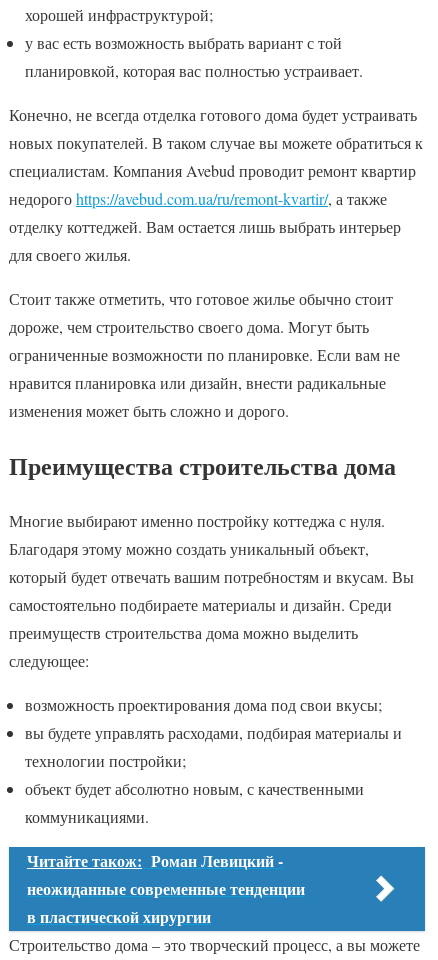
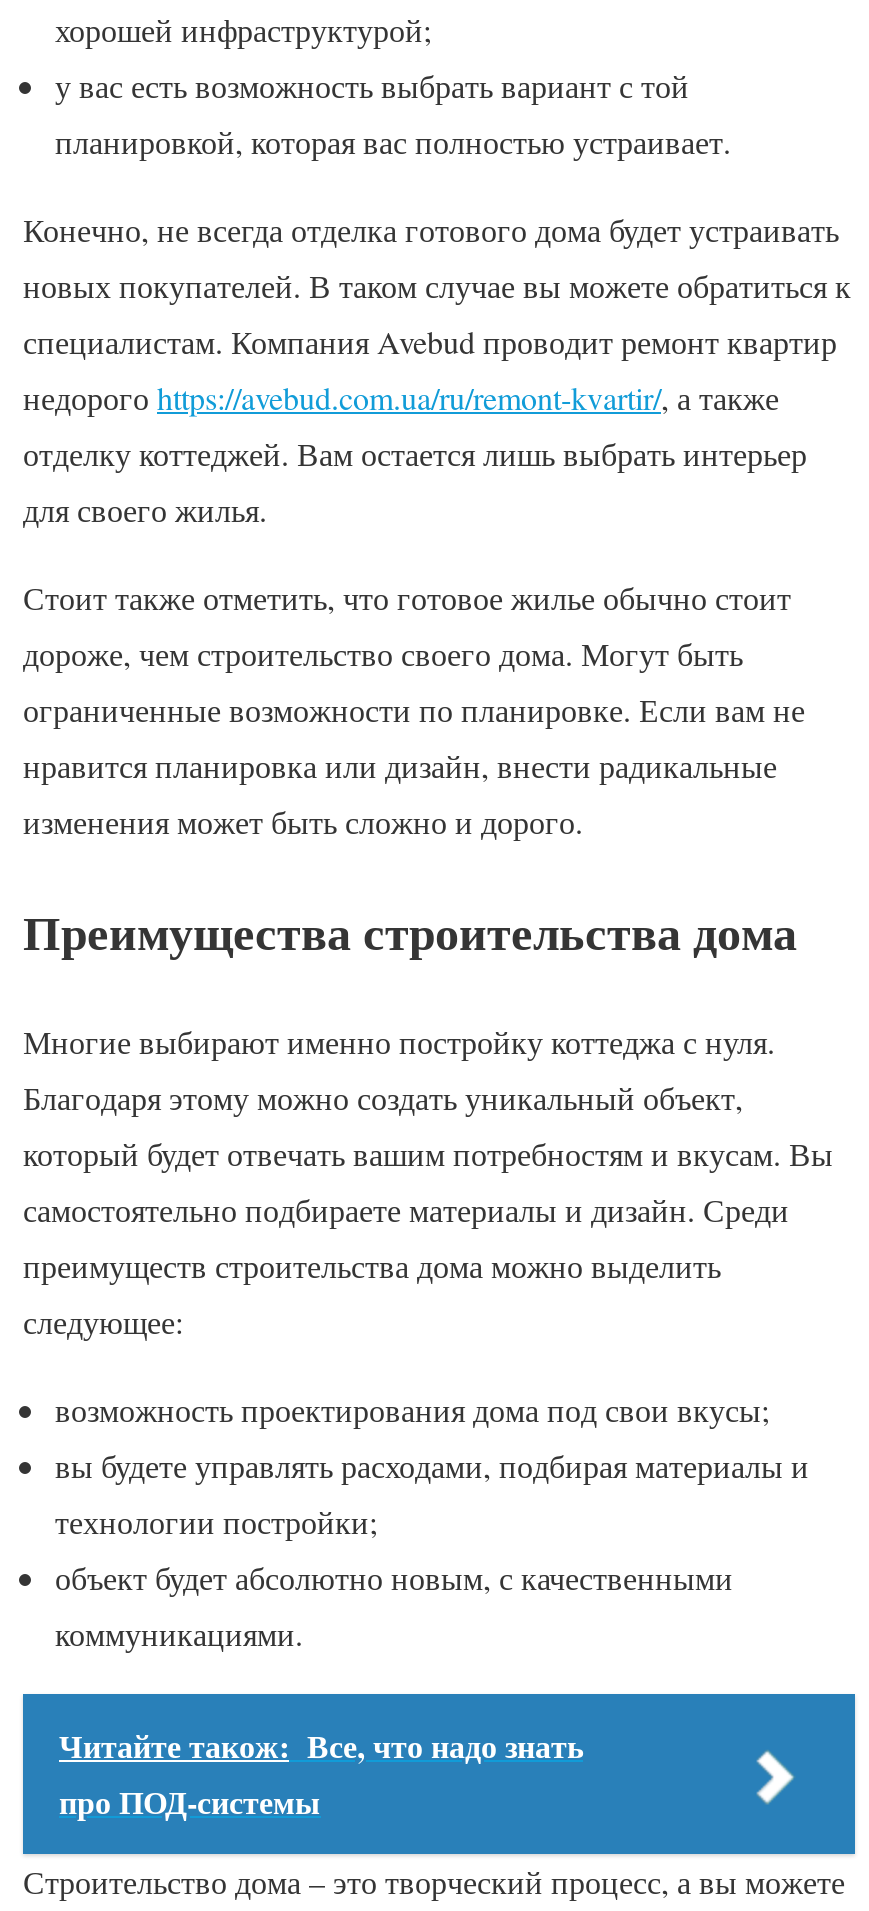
- Читайте також: Роман Левицкий -
- неожиданные современные тенденции
- в пластической хирургии
+ Читайте також: Все, что надо знать
+ про ПОД-системы
